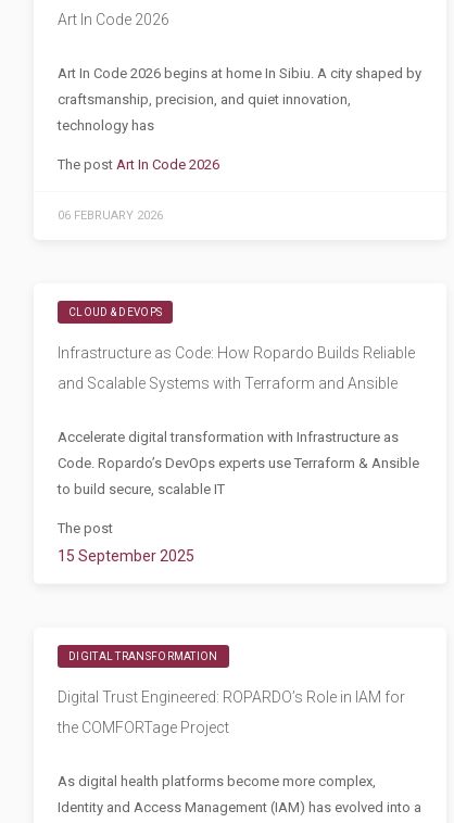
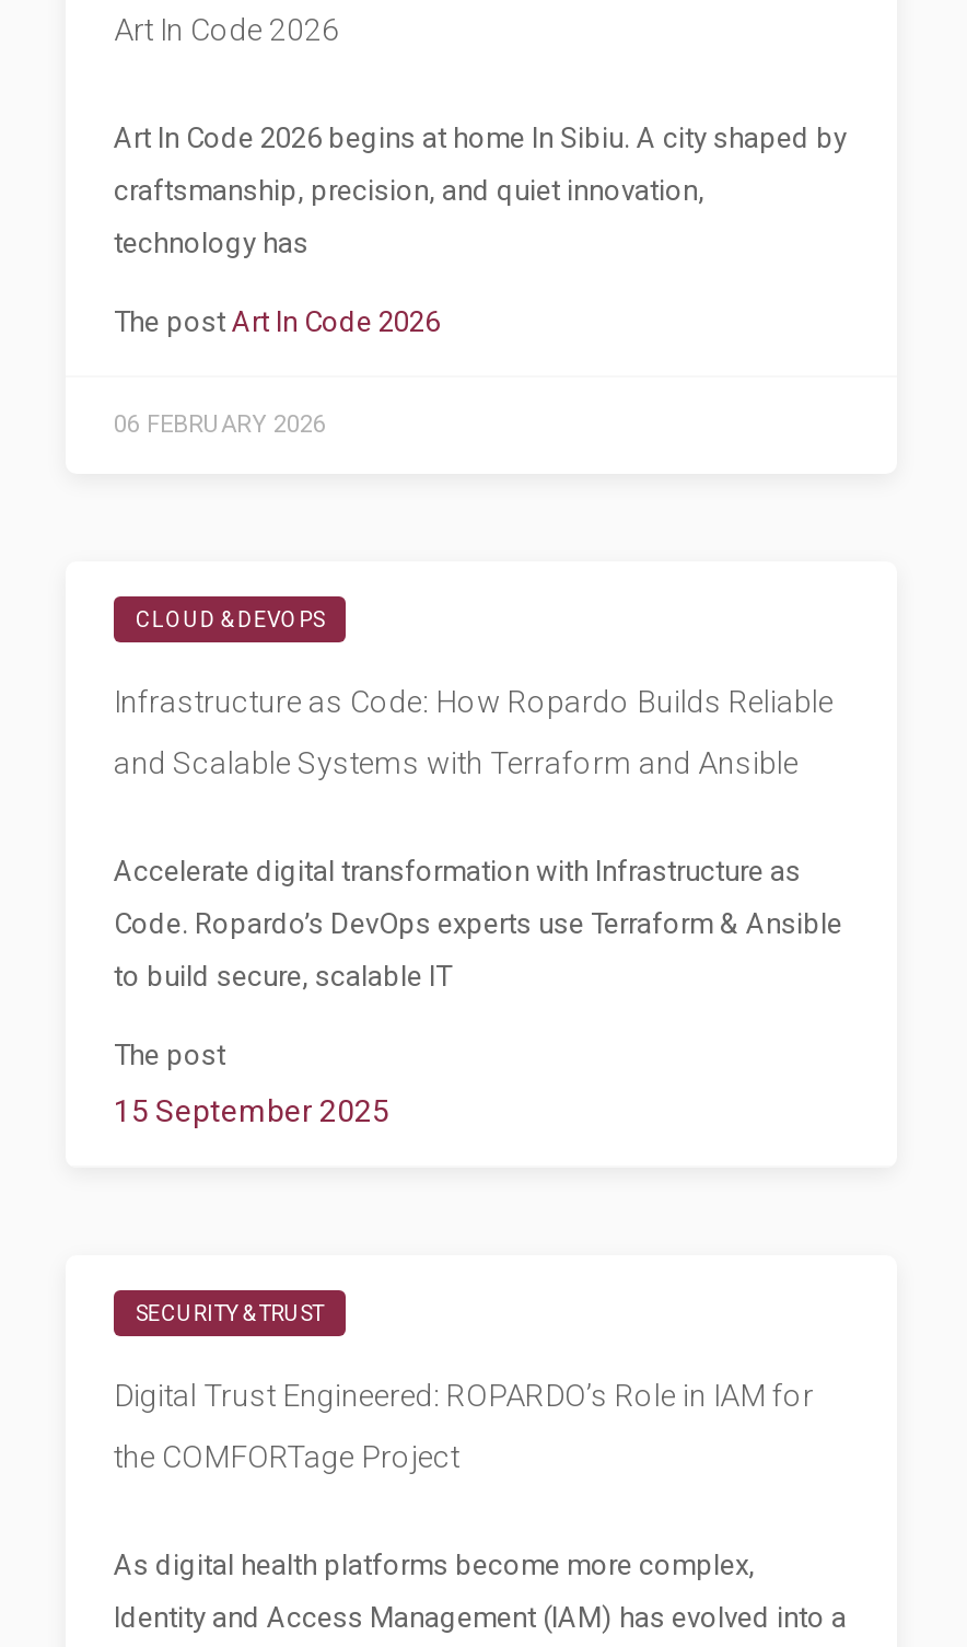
- DIGITAL TRANSFORMATION
+ SECURITY & TRUST
